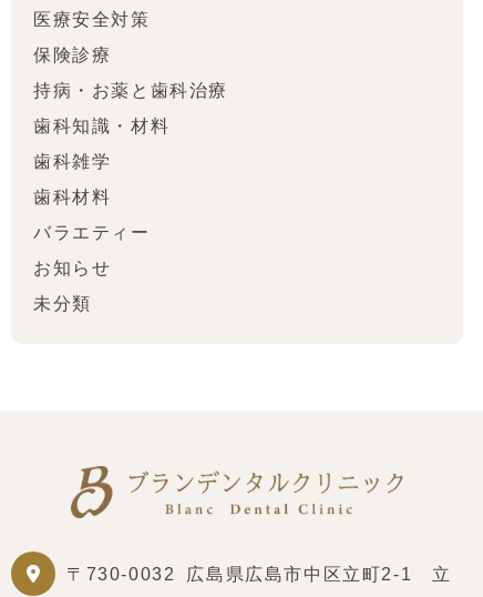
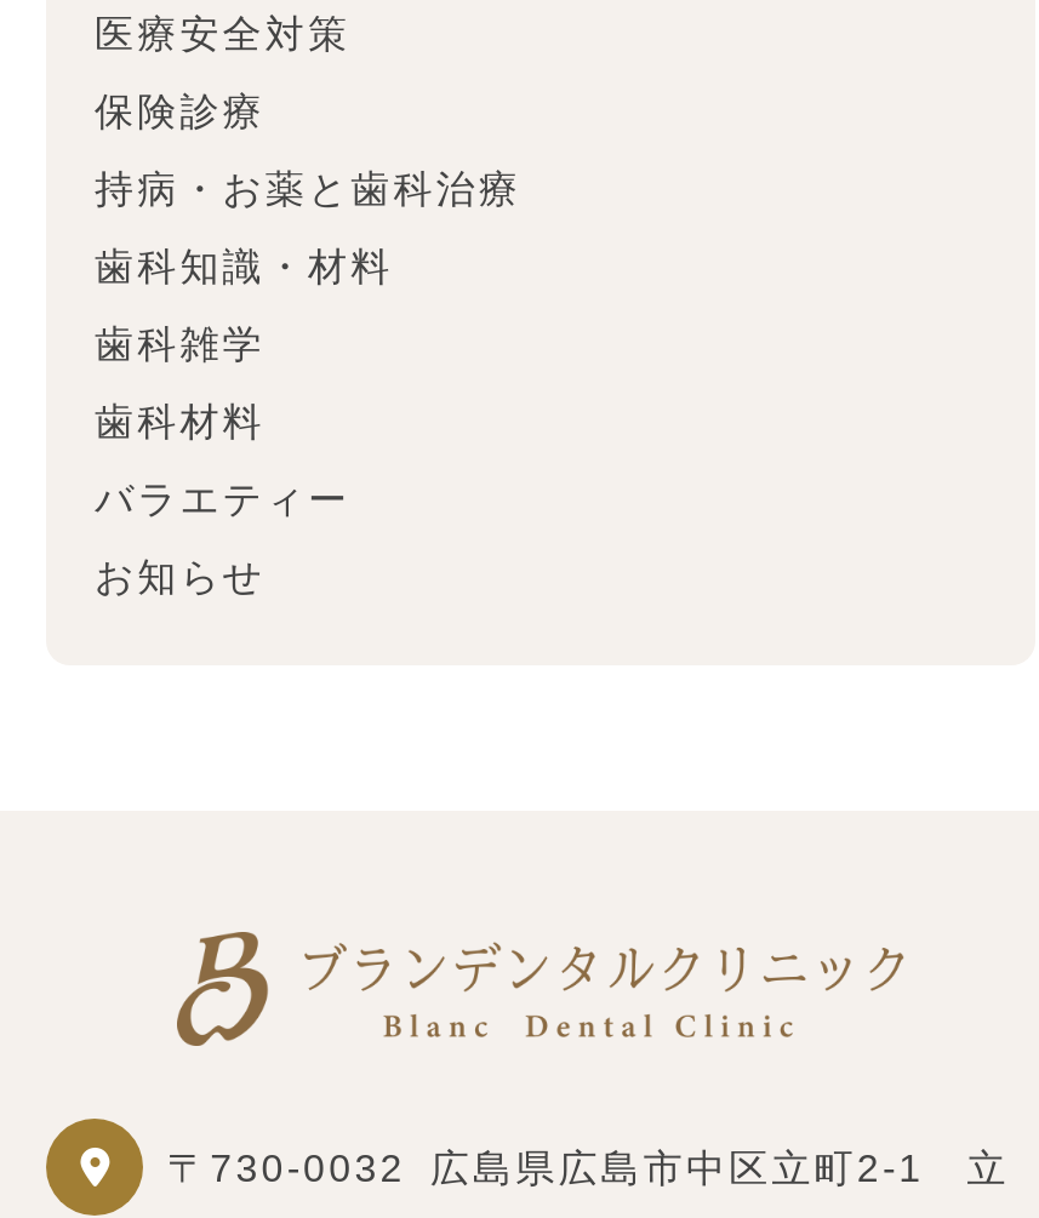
- 未分類
